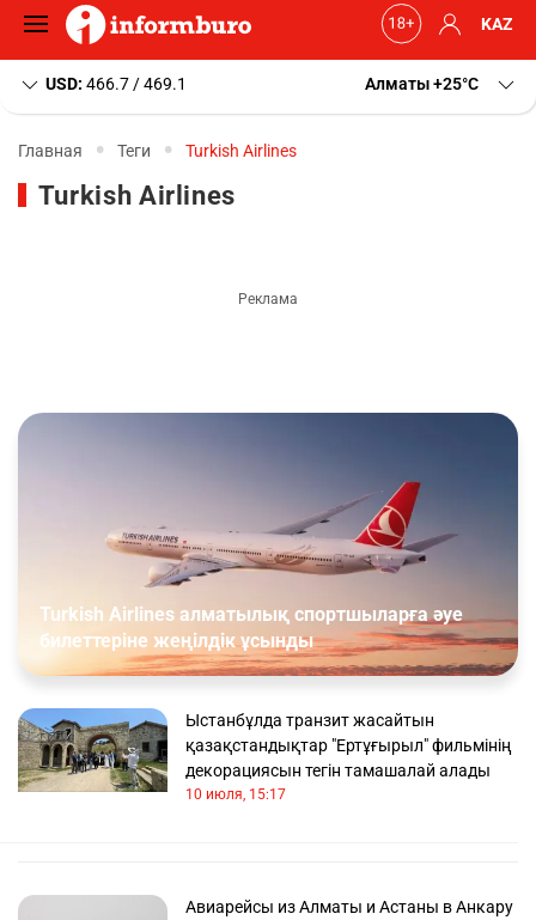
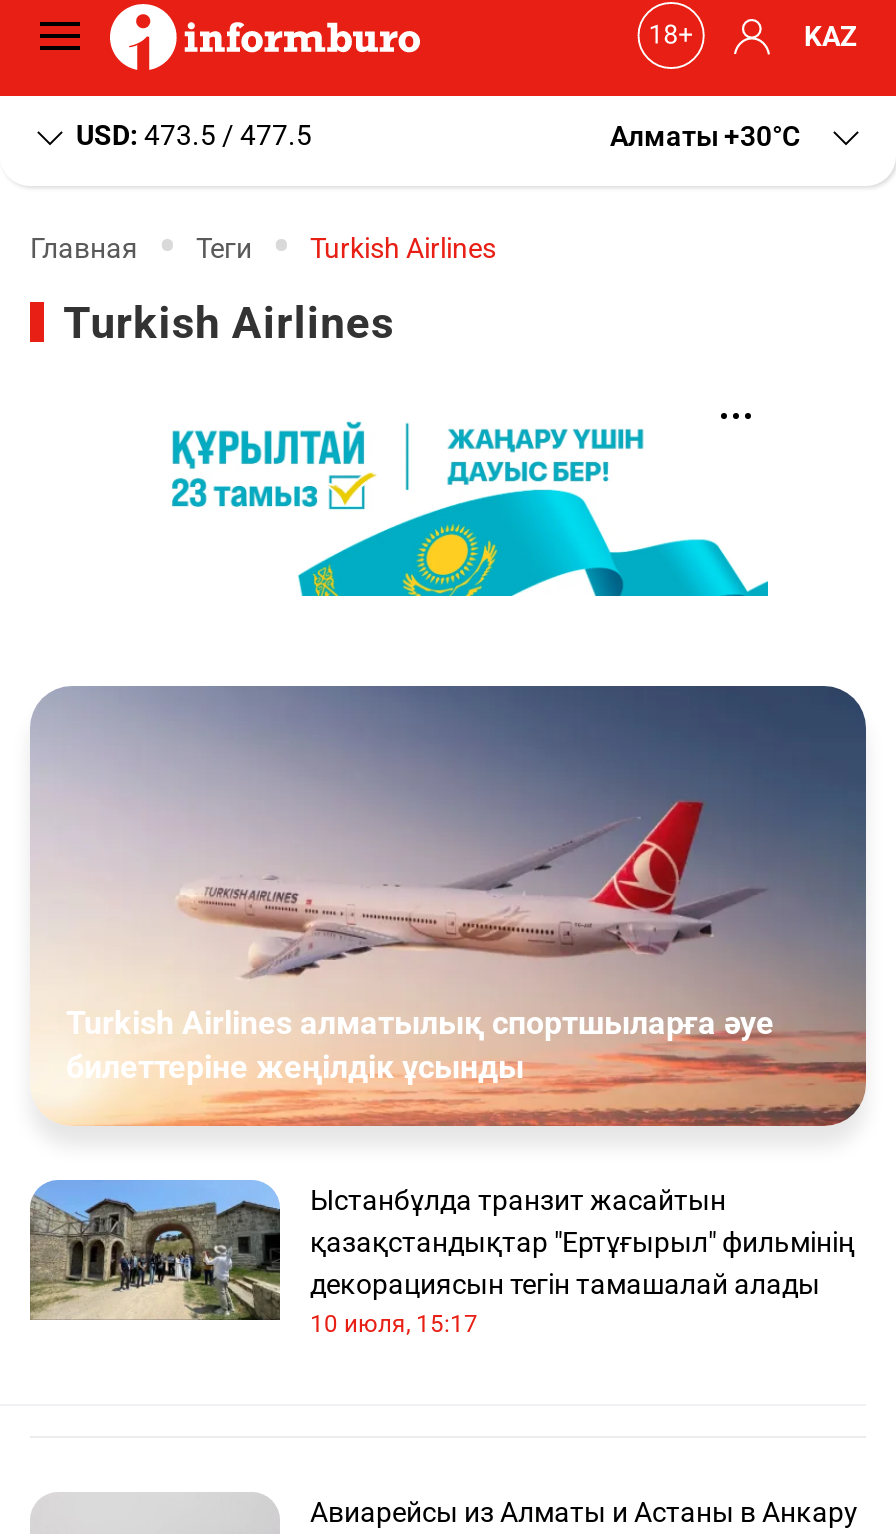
- USD: 466.7 / 469.1
+ USD: 473.5 / 477.5

- Алматы +25 C
+ Алматы +30 C

+ [image]
